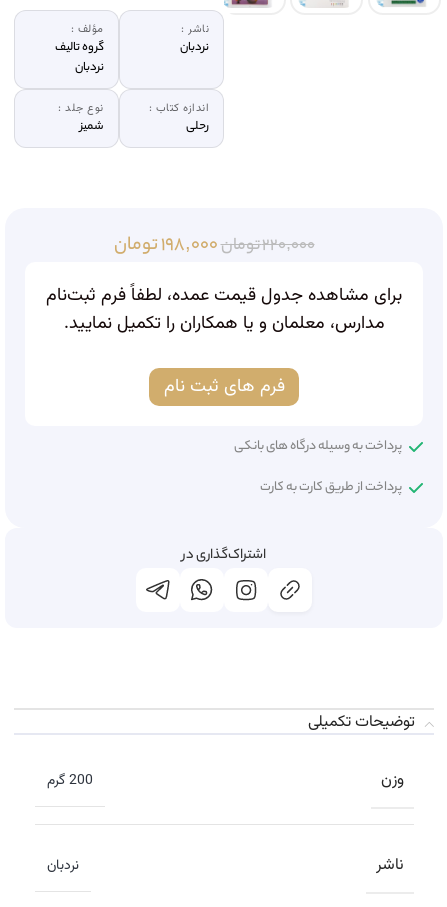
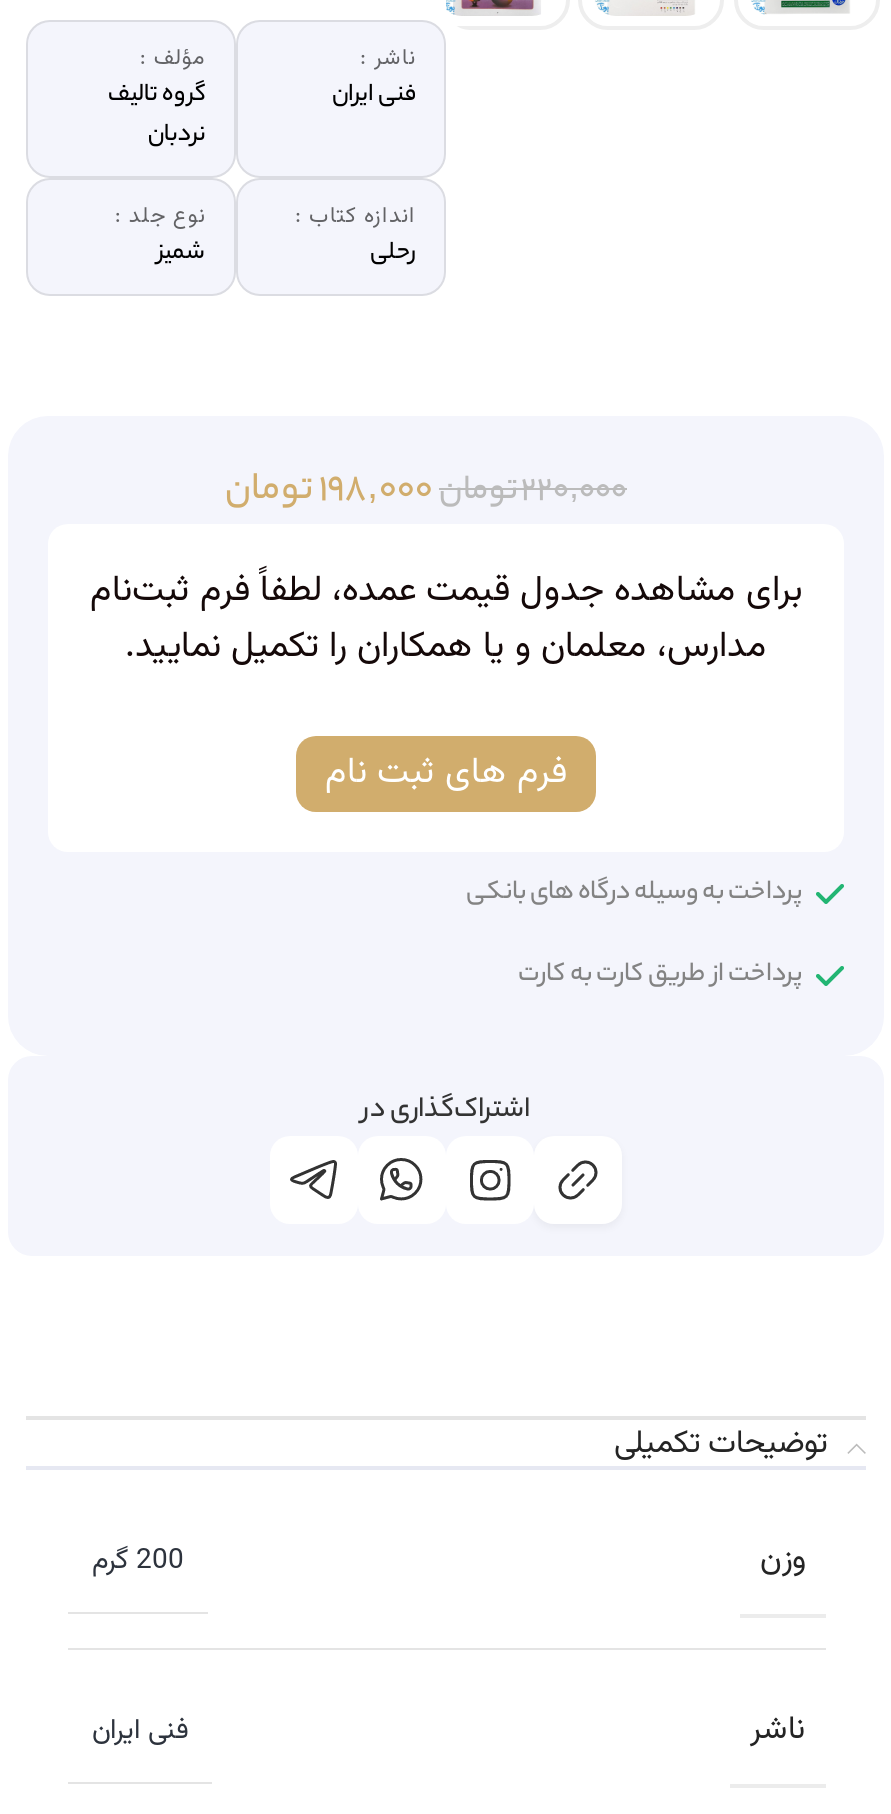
- نردبان
+ فنی ایران

- نردبان
+ فنی ایران
